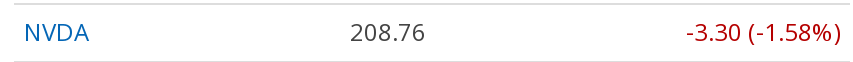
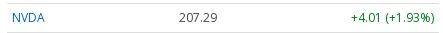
- 208.76
+ 207.29

- -3.30 (-1.58%)
+ +4.01 (+1.93%)
